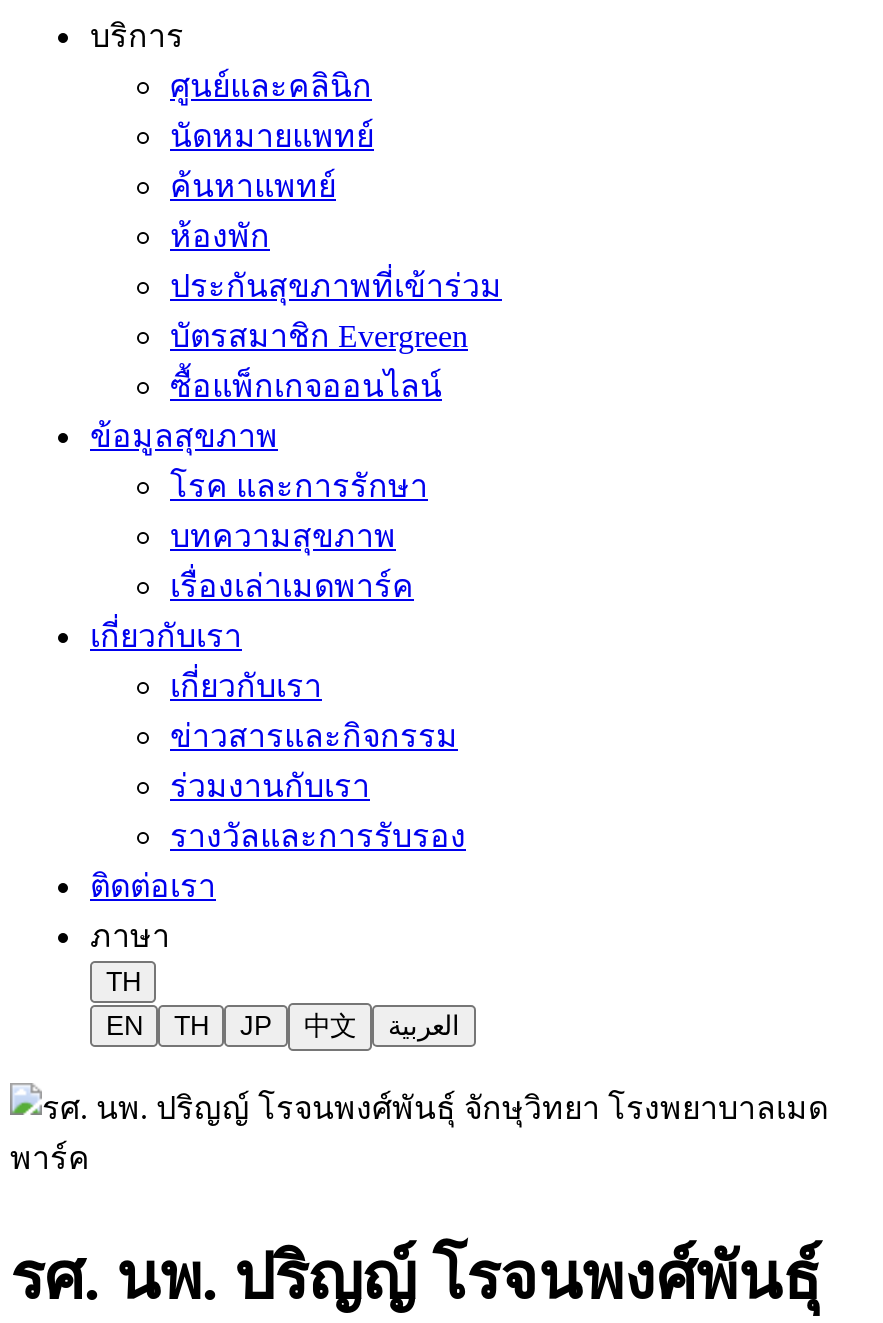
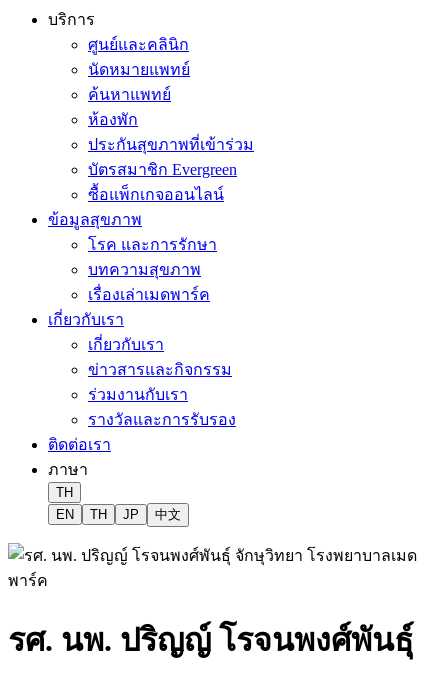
- العربية
